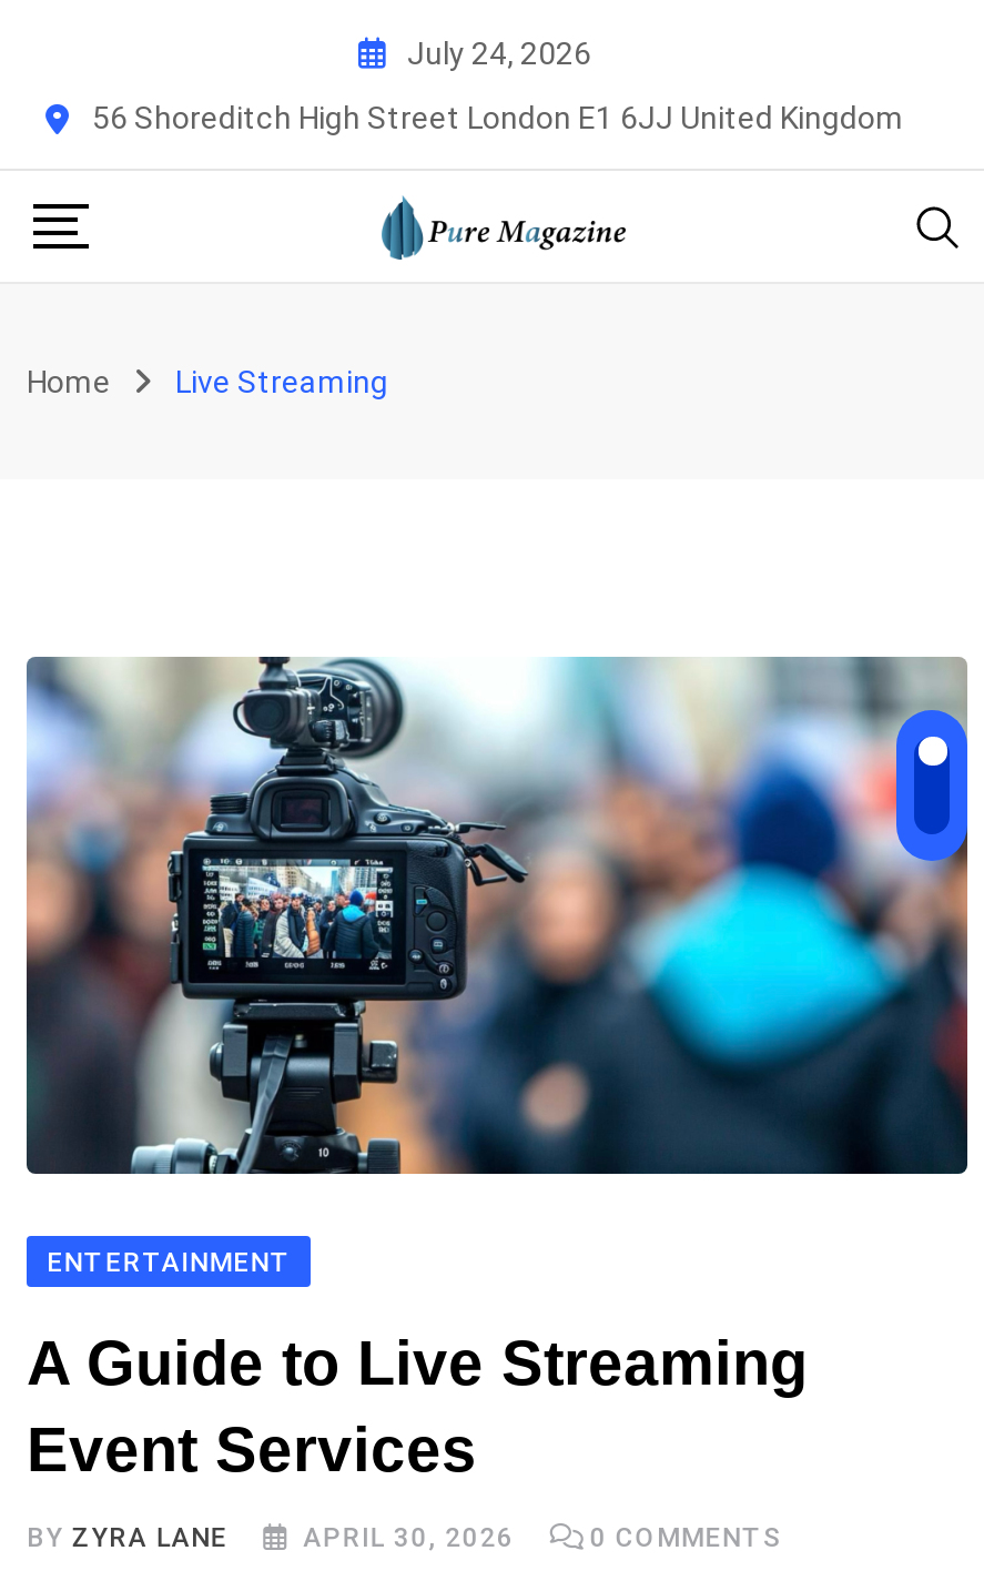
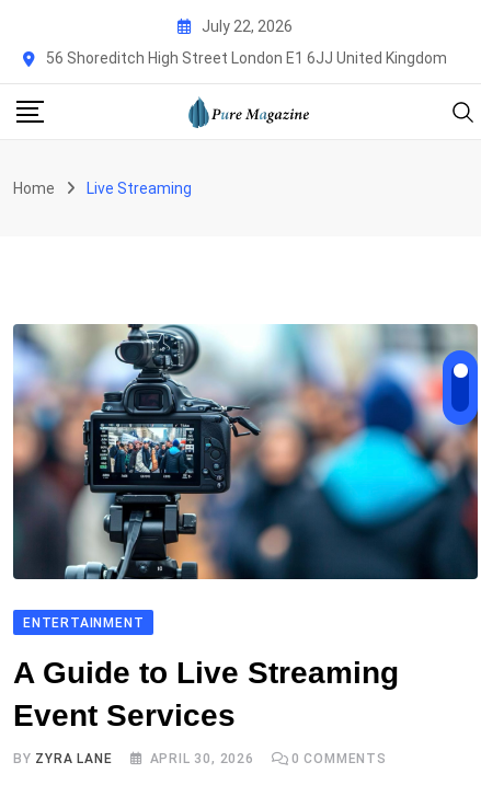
- July 24, 2026
+ July 22, 2026
